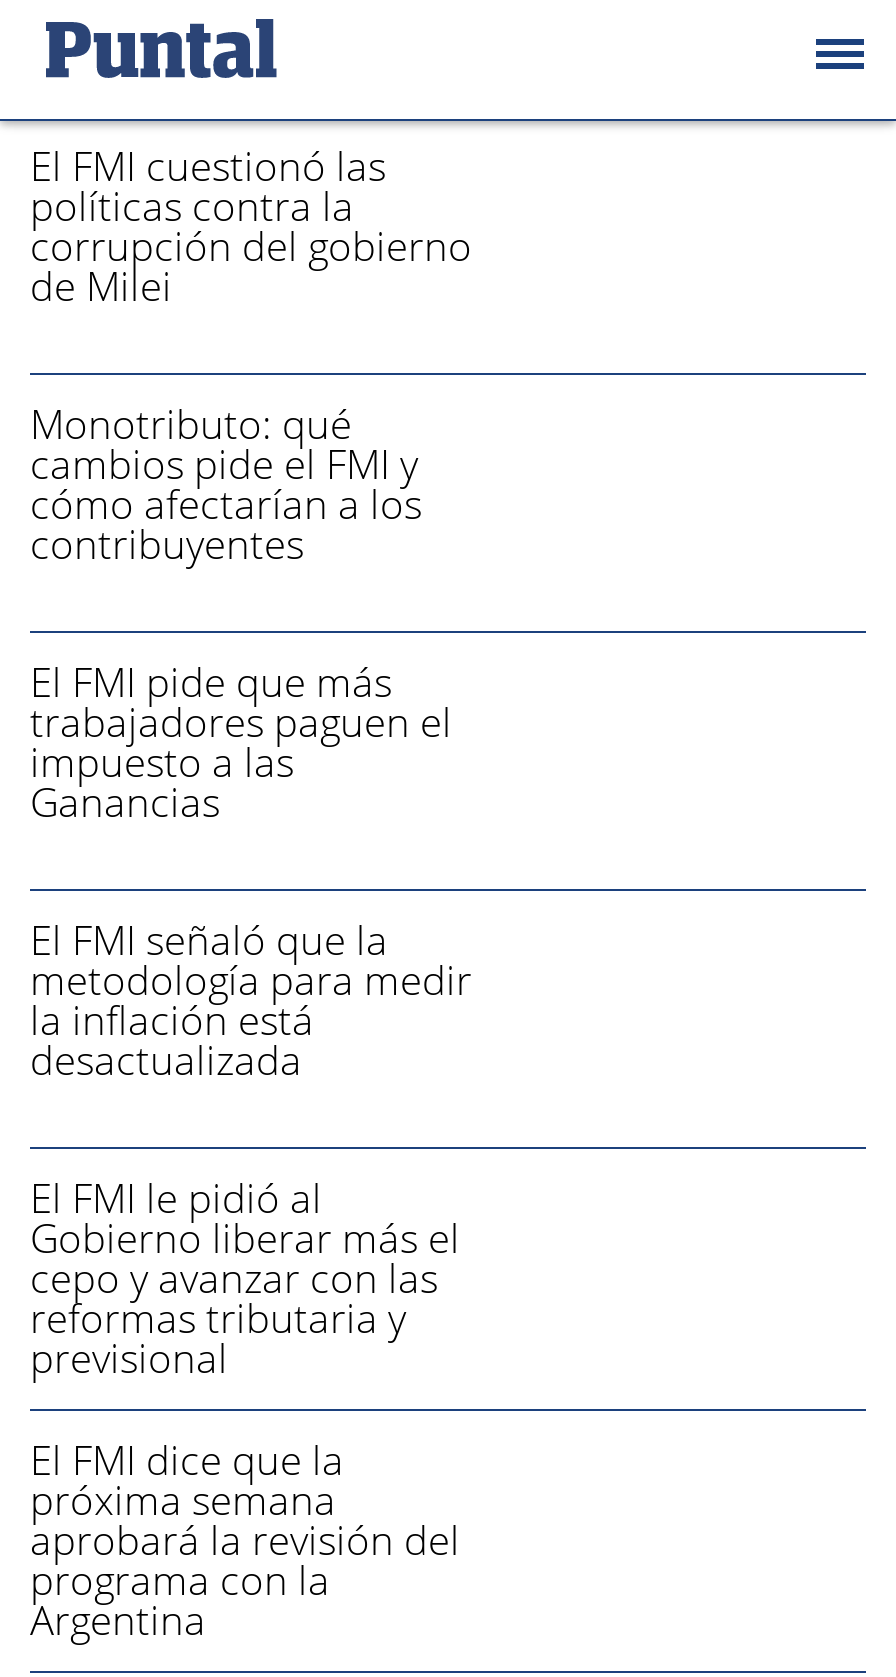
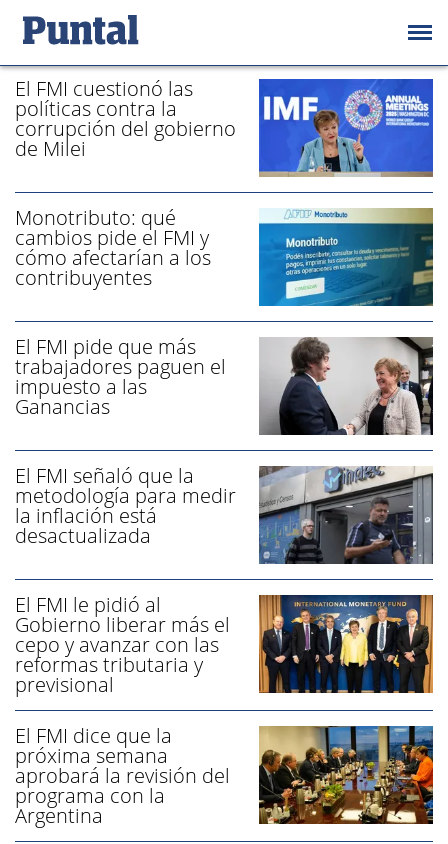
+ [image]

+ [image]

+ [image]

+ [image]

+ [image]

+ [image]
